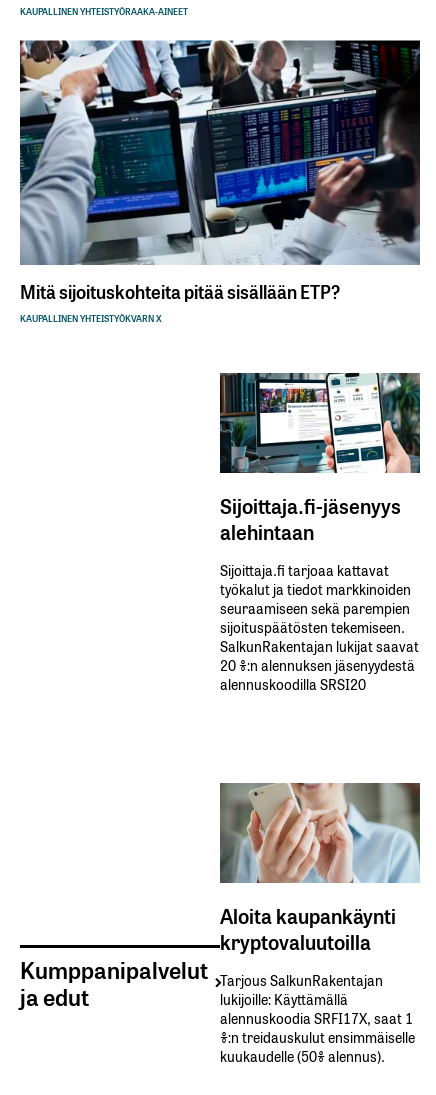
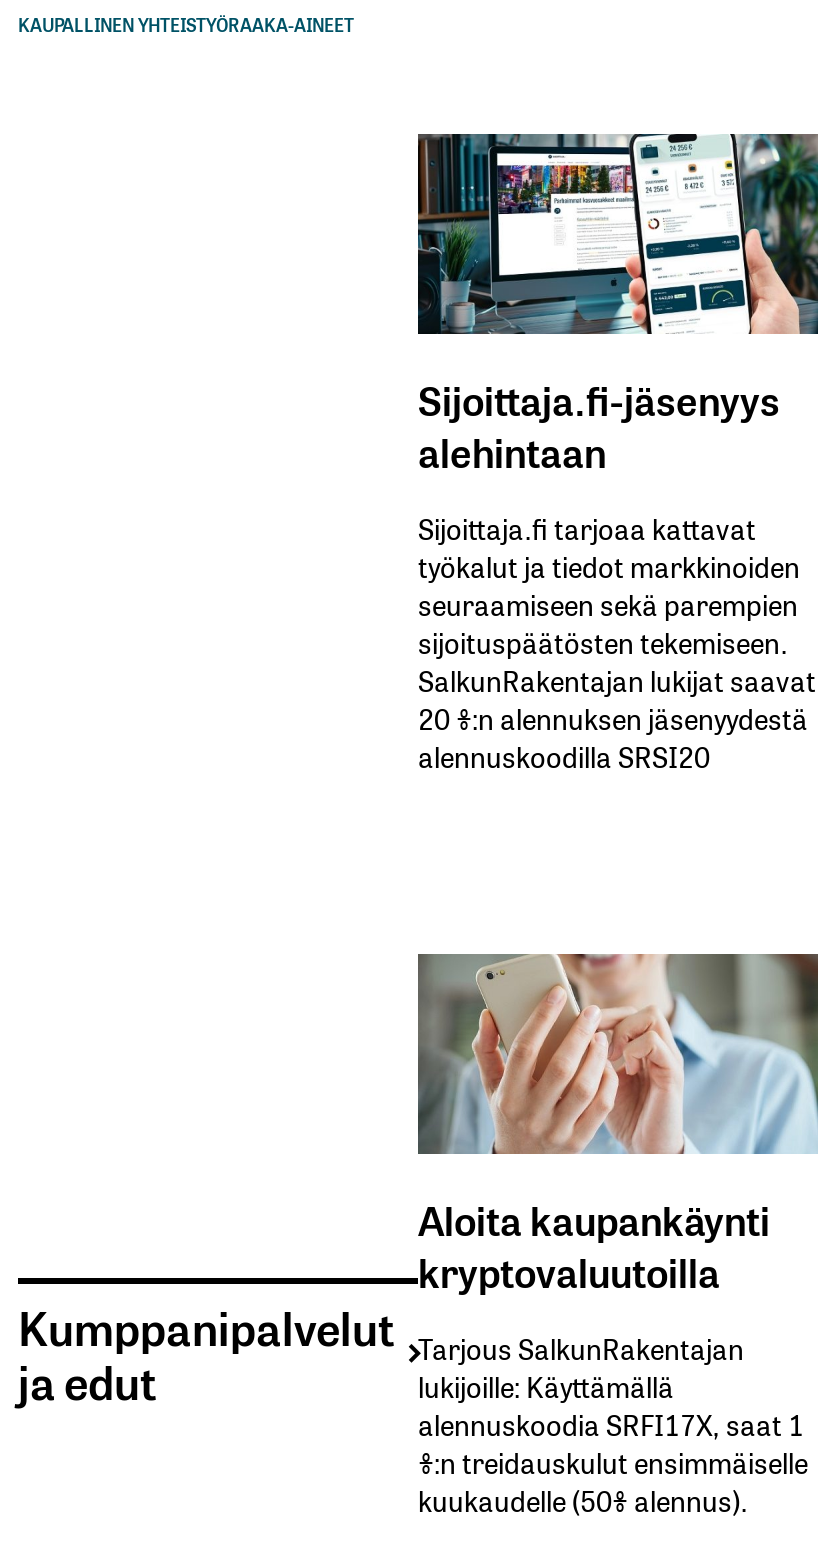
- [image]
- Mitä sijoituskohteita pitää sisällään ETP?
- KAUPALLINEN YHTEISTYÖKVARN X
